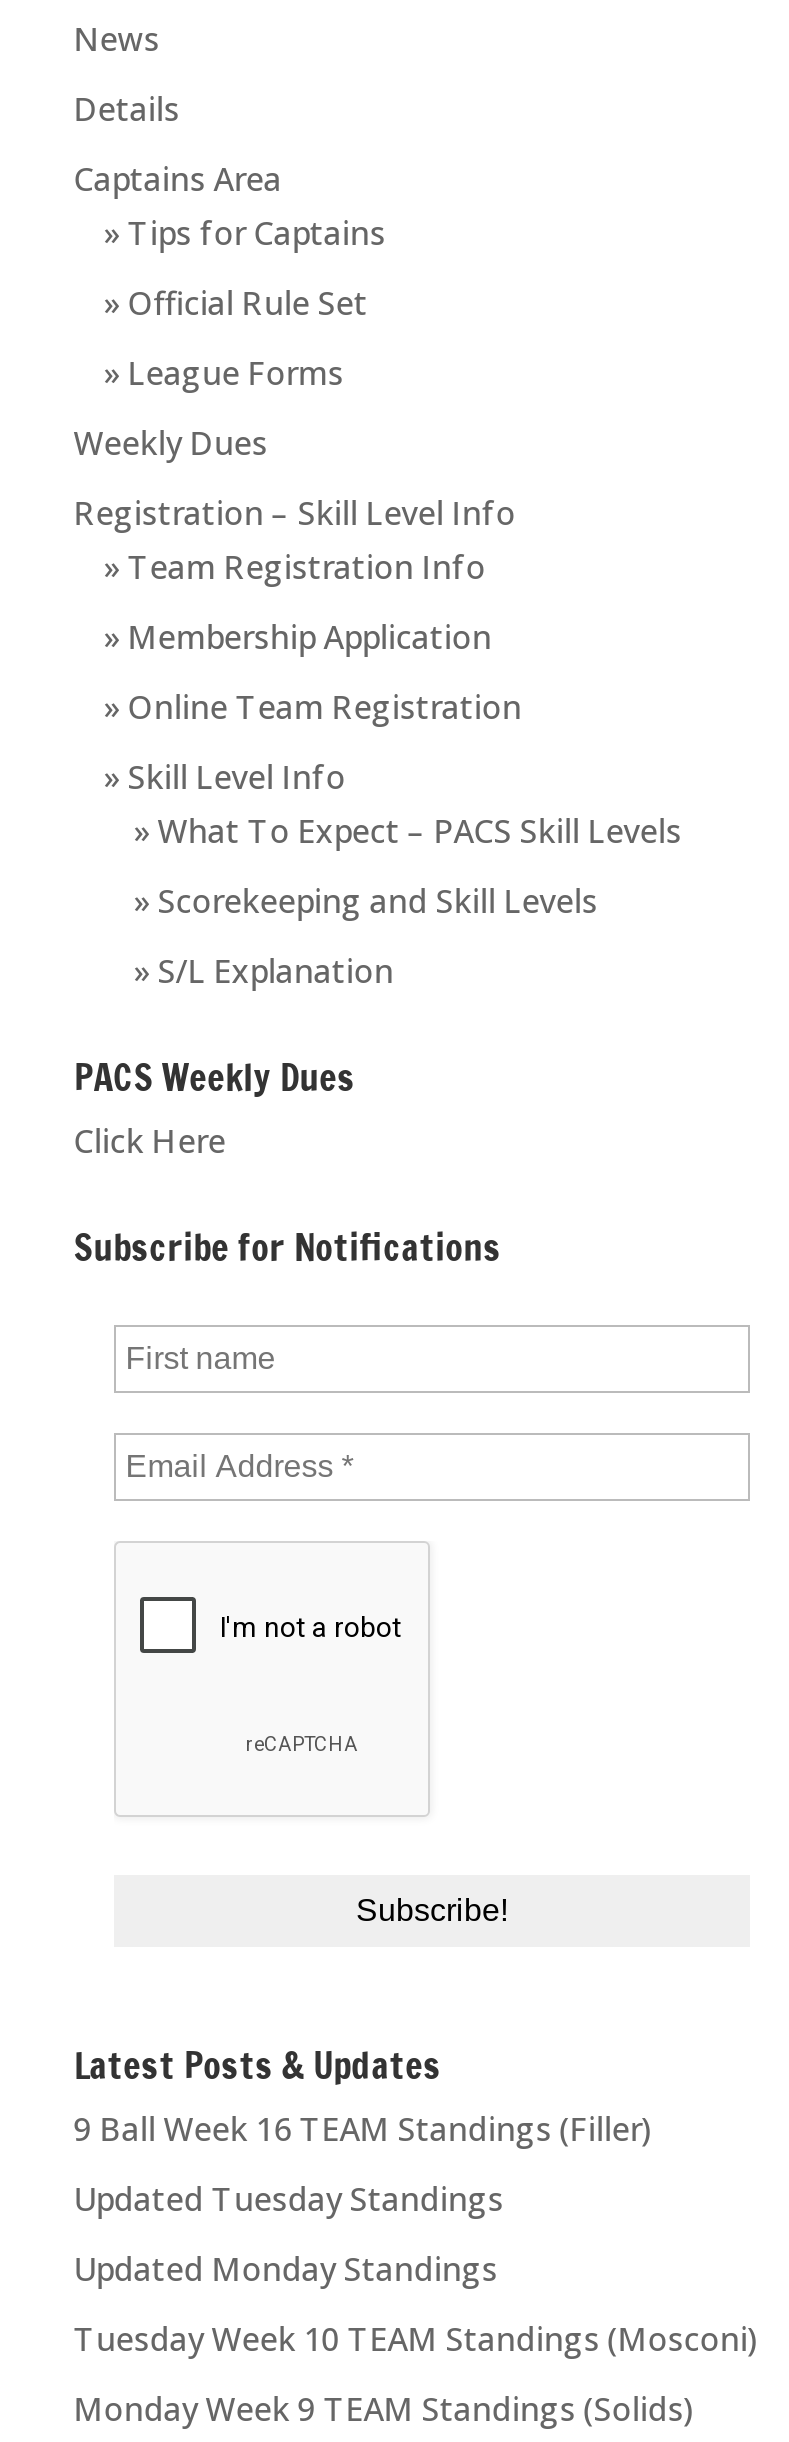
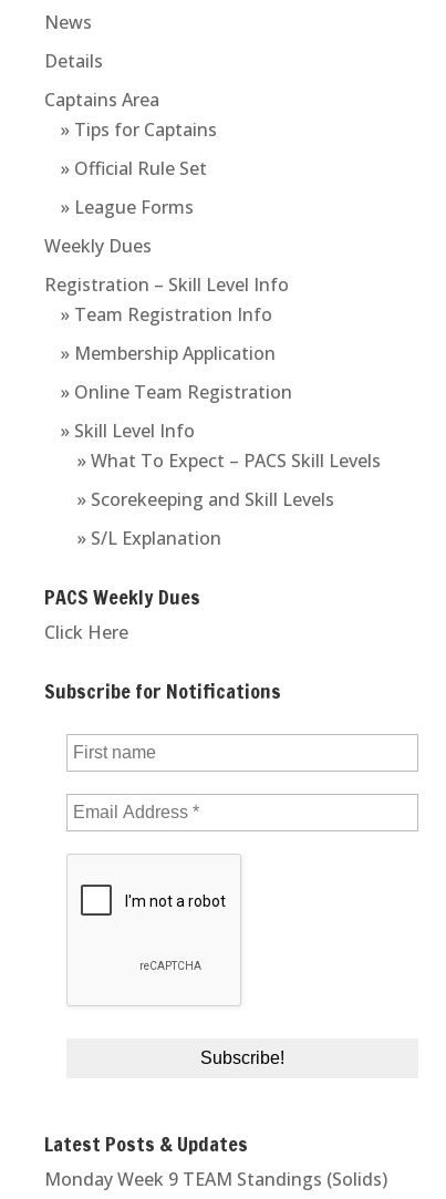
- 9 Ball Week 16 TEAM Standings (Filler)
- Updated Tuesday Standings
- Updated Monday Standings
- Tuesday Week 10 TEAM Standings (Mosconi)
